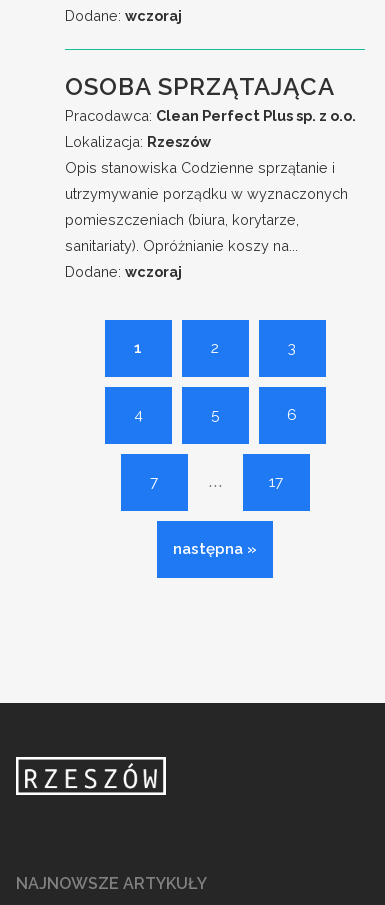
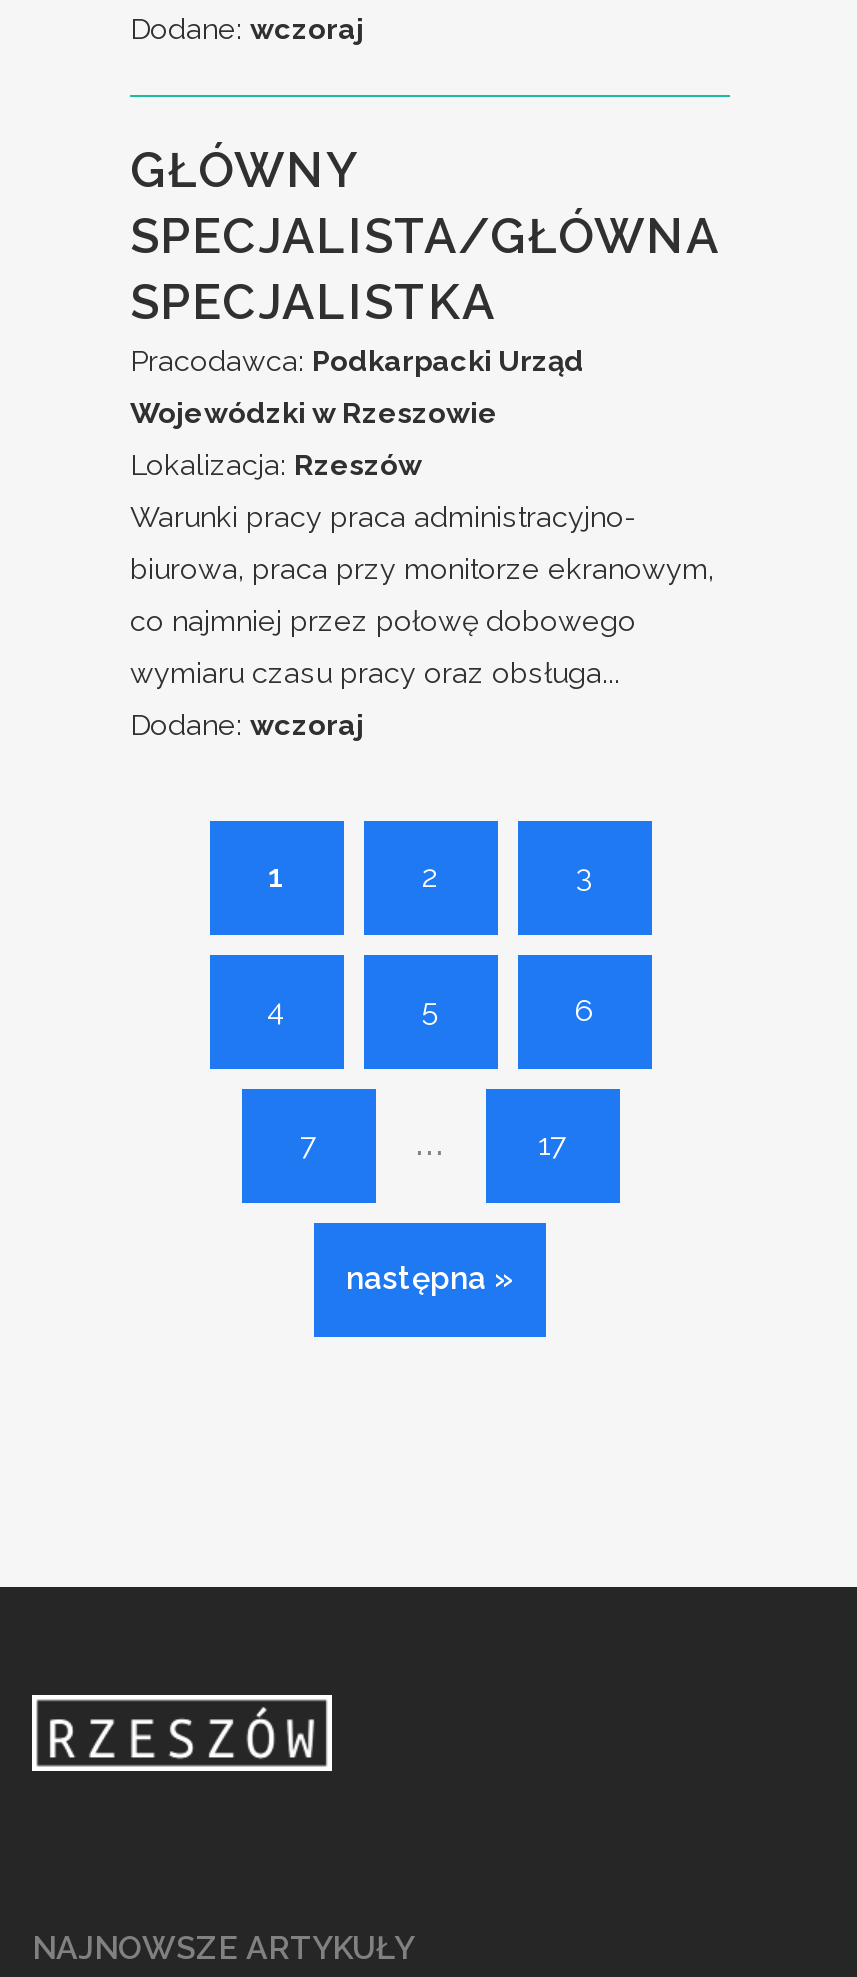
- OSOBA SPRZĄTAJĄCA
- Pracodawca: Clean Perfect Plus sp. z o.o.
+ GŁÓWNY
+ SPECJALISTA/GŁÓWNA
+ SPECJALISTKA
+ Pracodawca: Podkarpacki Urząd
+ Wojewódzki w Rzeszowie

- Opis stanowiska Codzienne sprzątanie i
+ Warunki pracy praca administracyjno-

- utrzymywanie porządku w wyznaczonych
+ biurowa, praca przy monitorze ekranowym,

- pomieszczeniach (biura, korytarze,
+ co najmniej przez połowę dobowego

- sanitariaty). Opróżnianie koszy na...
+ wymiaru czasu pracy oraz obsługa...
